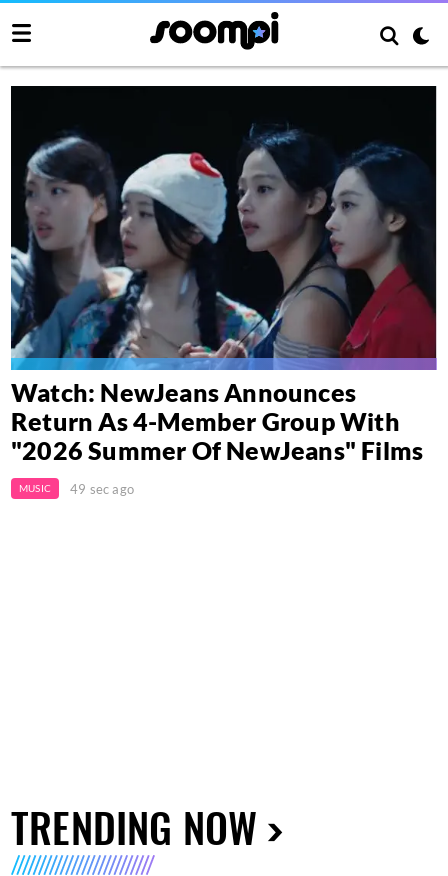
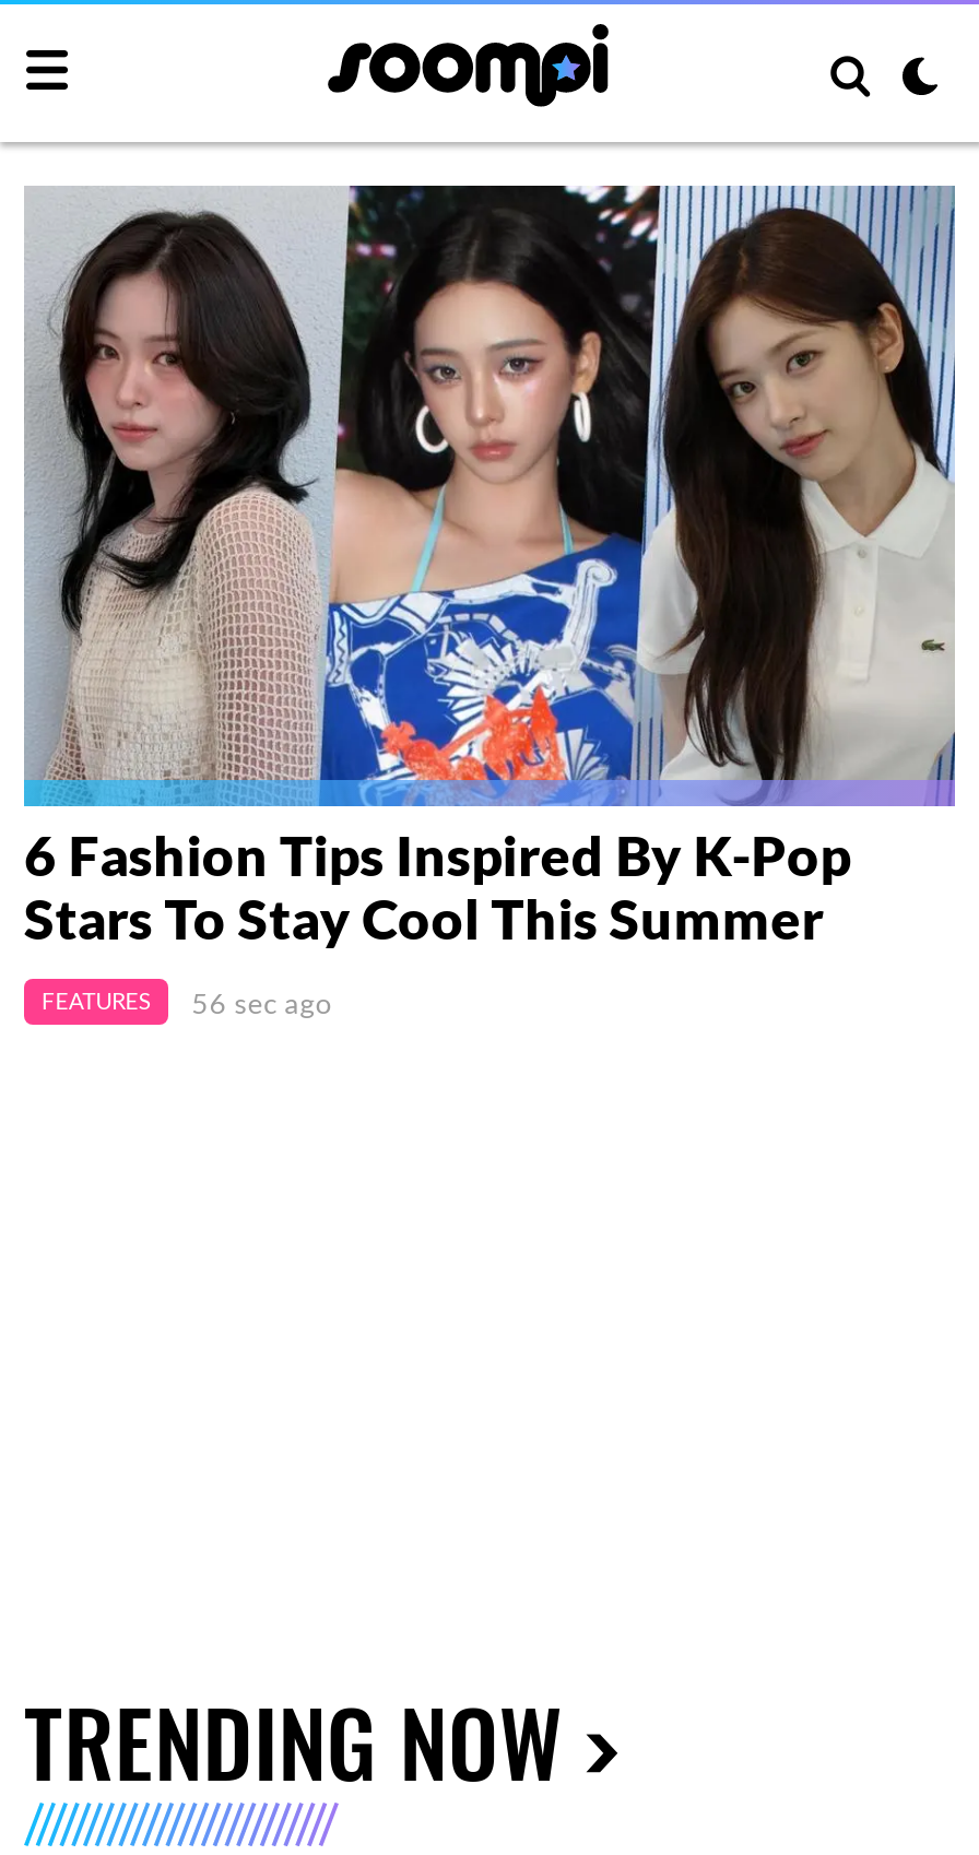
- [image]
- Watch: NewJeans Announces
- Return As 4-Member Group With
- "2026 Summer Of NewJeans" Films
+ [image]
+ 6 Fashion Tips Inspired By K-Pop
+ Stars To Stay Cool This Summer

- MUSIC
- 49 sec ago
+ FEATURES
+ 56 sec ago
